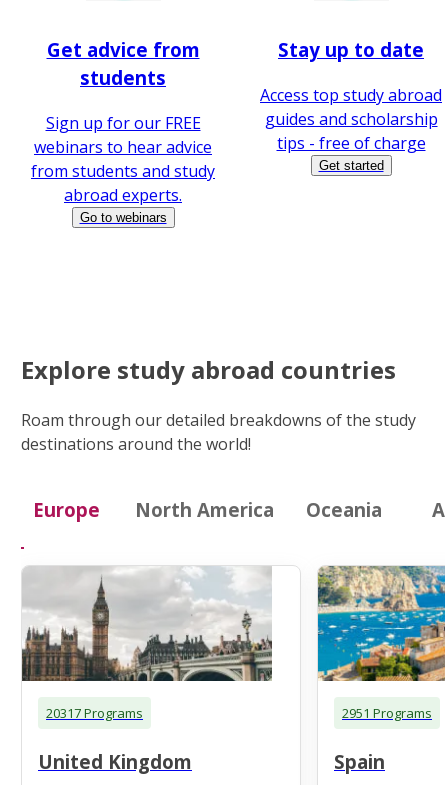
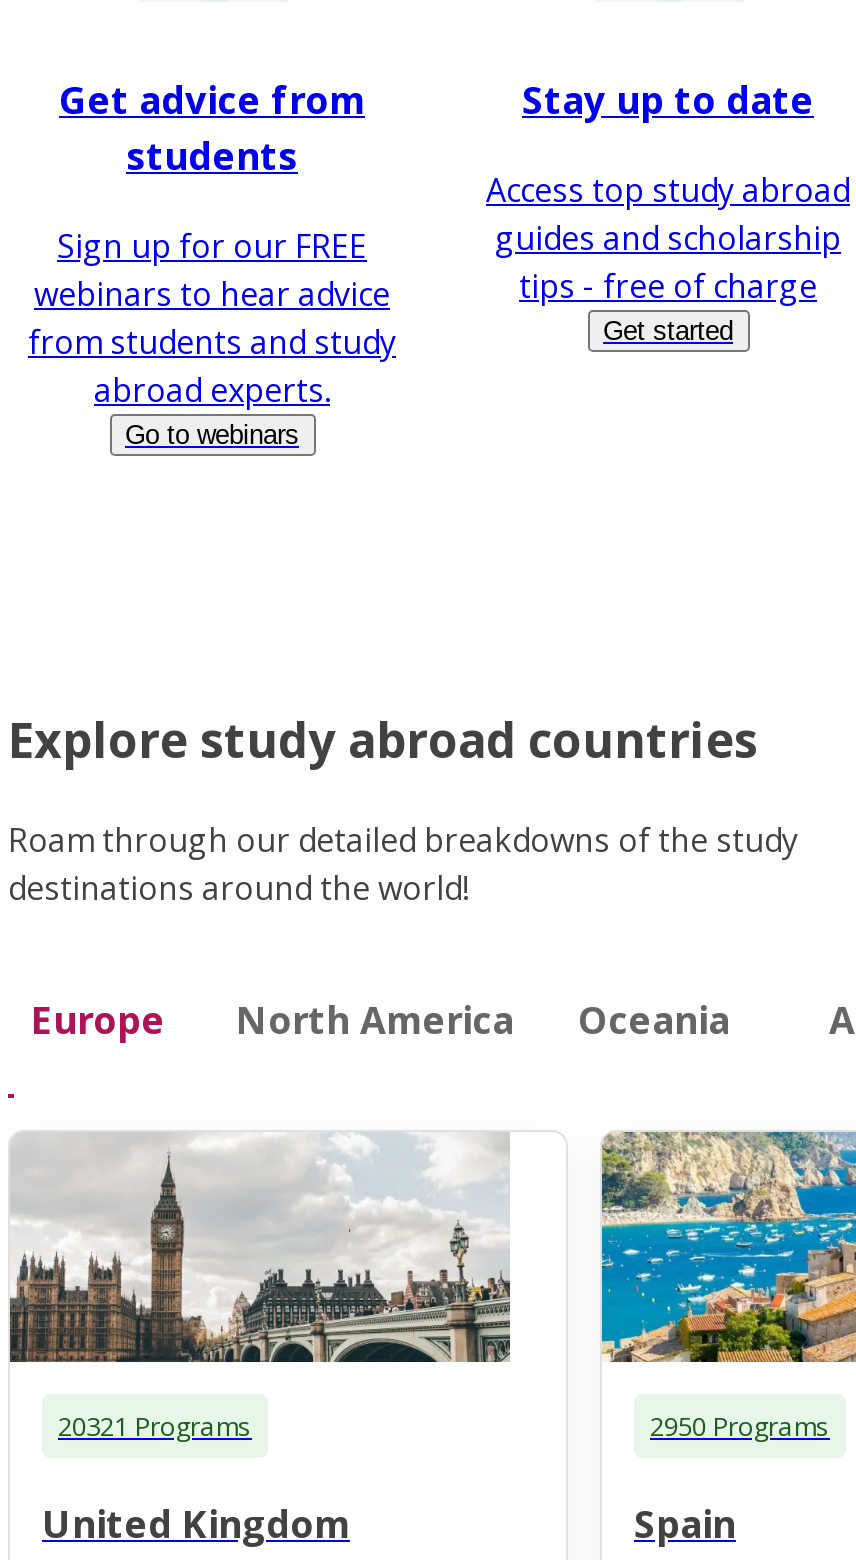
- 20317 Programs
+ 20321 Programs

- 2951 Programs
+ 2950 Programs
